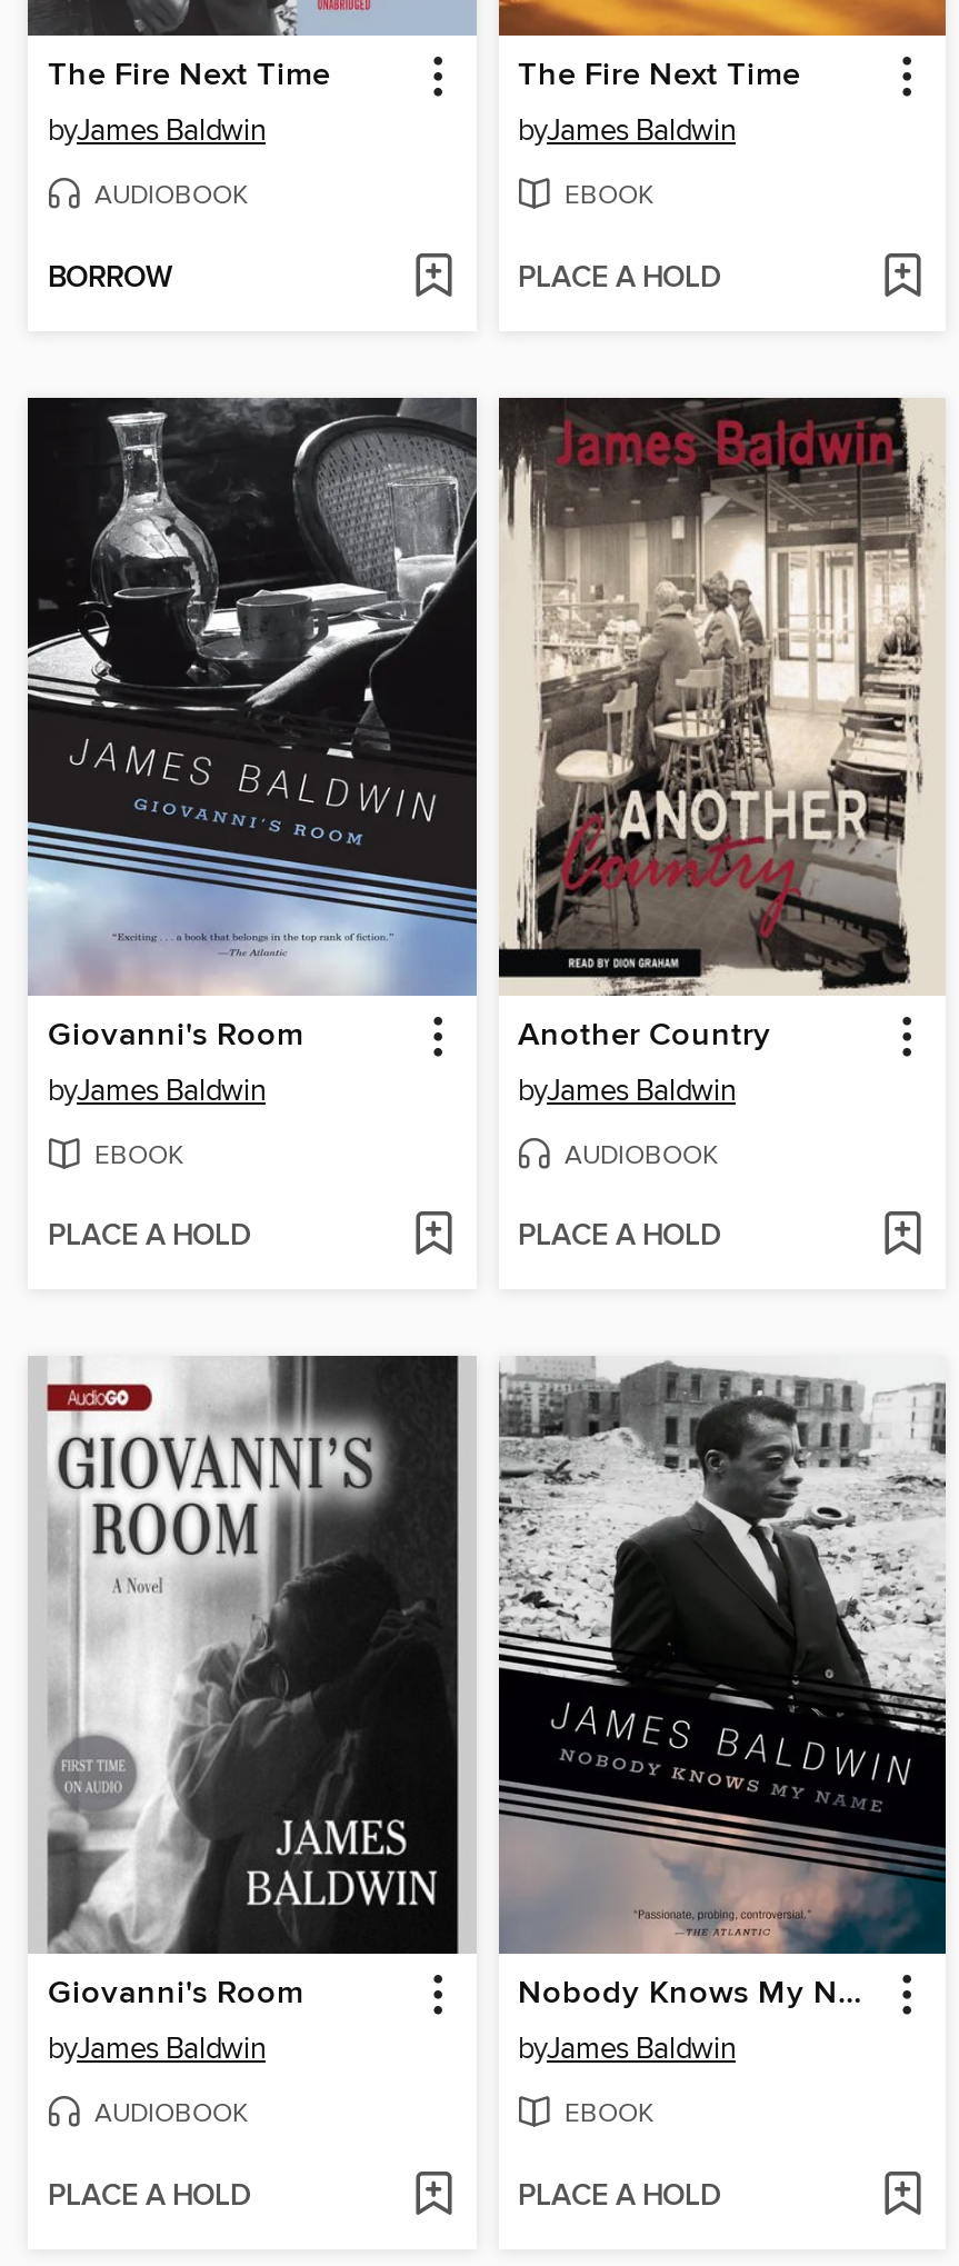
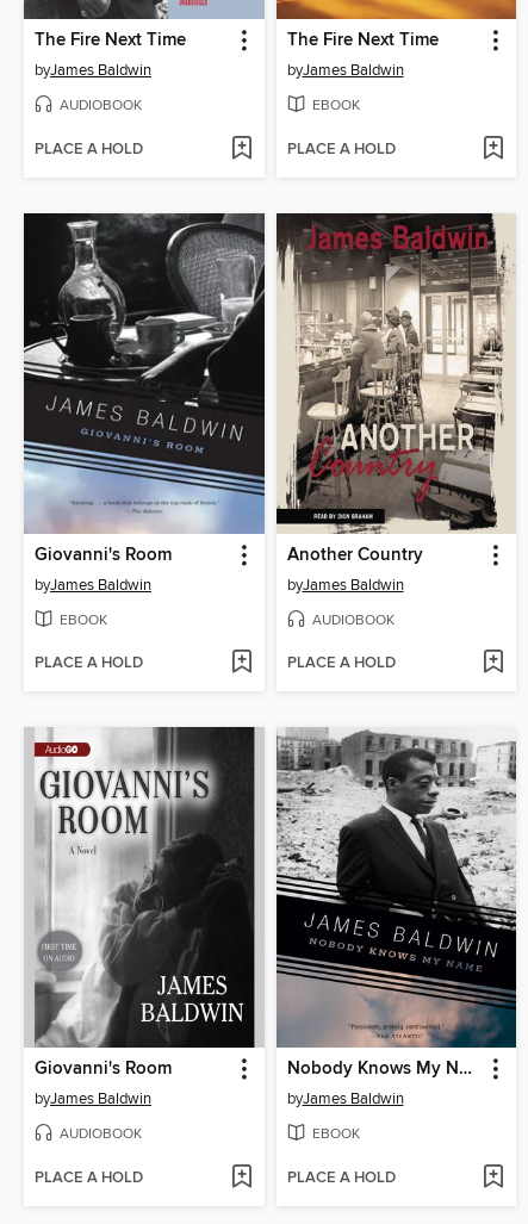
- BORROW
+ PLACE A HOLD
